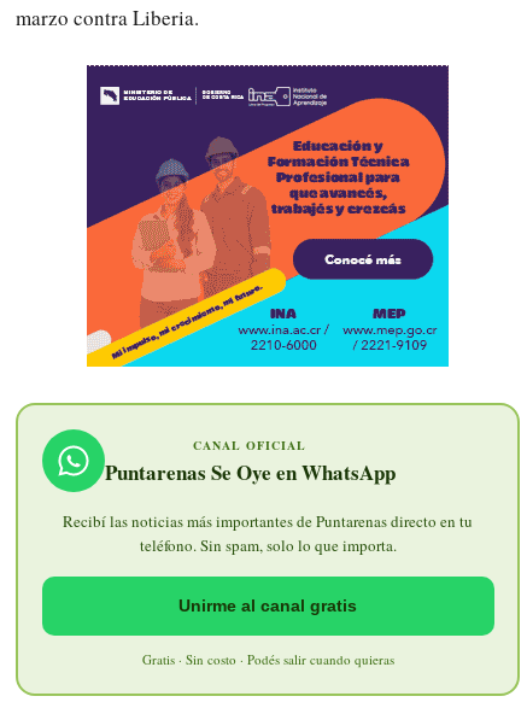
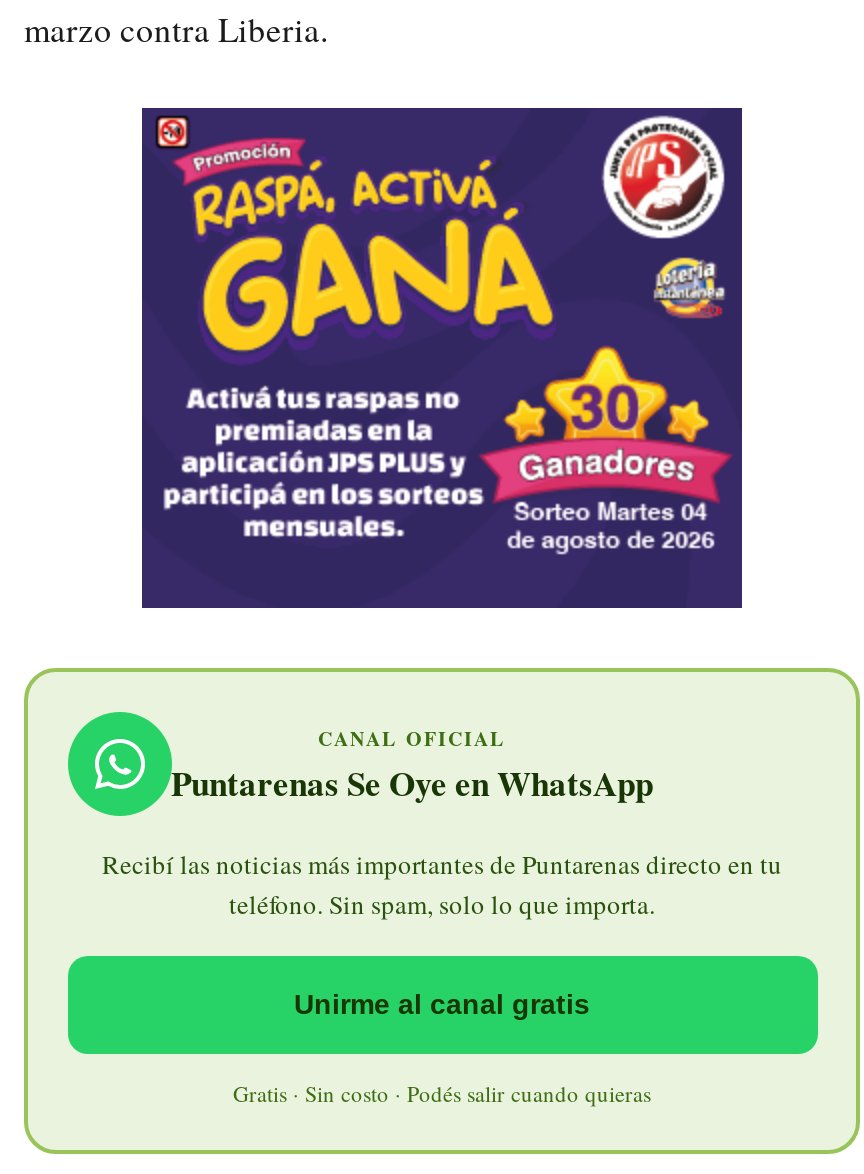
- [image]
+ [image]
